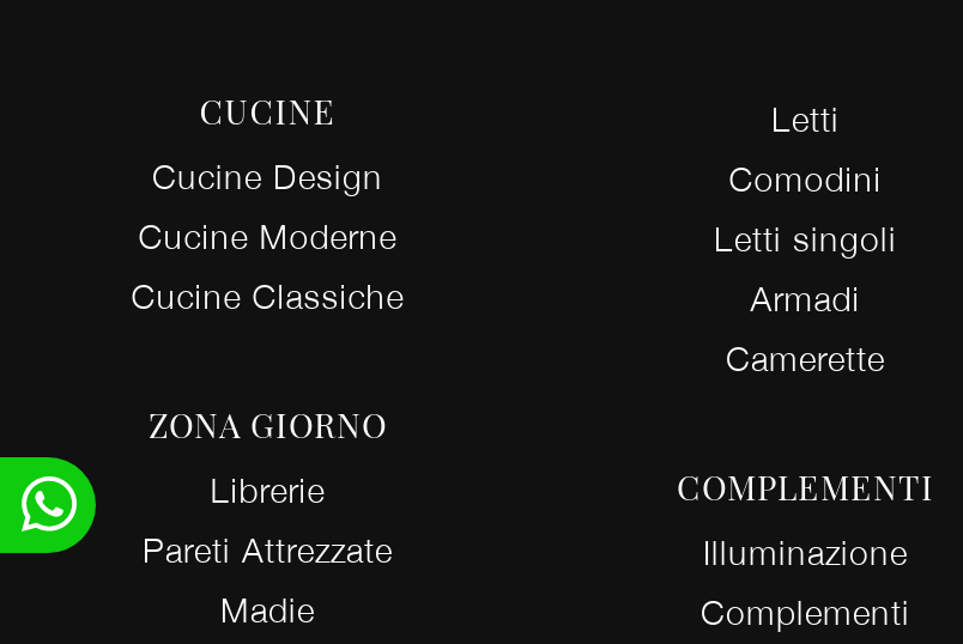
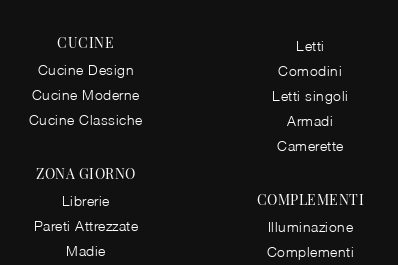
- [image]
